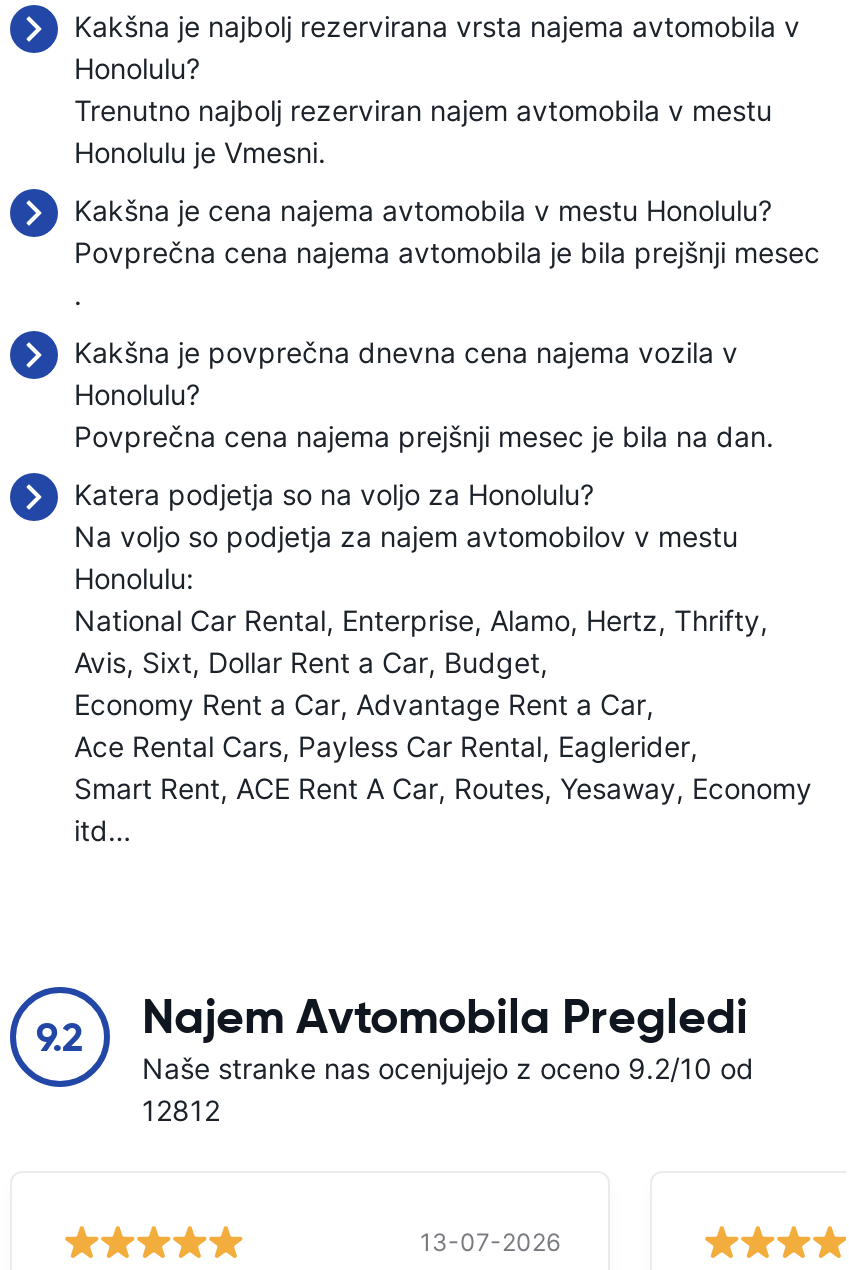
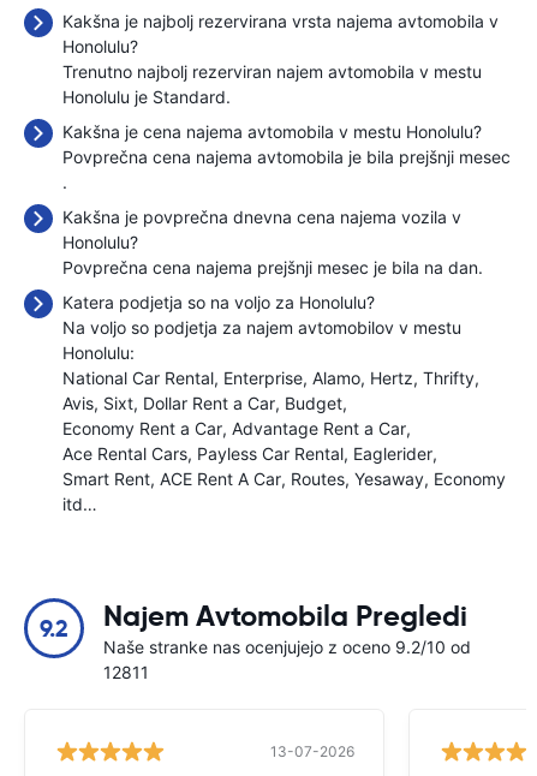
- Honolulu je Vmesni.
+ Honolulu je Standard.

- 12812
+ 12811
